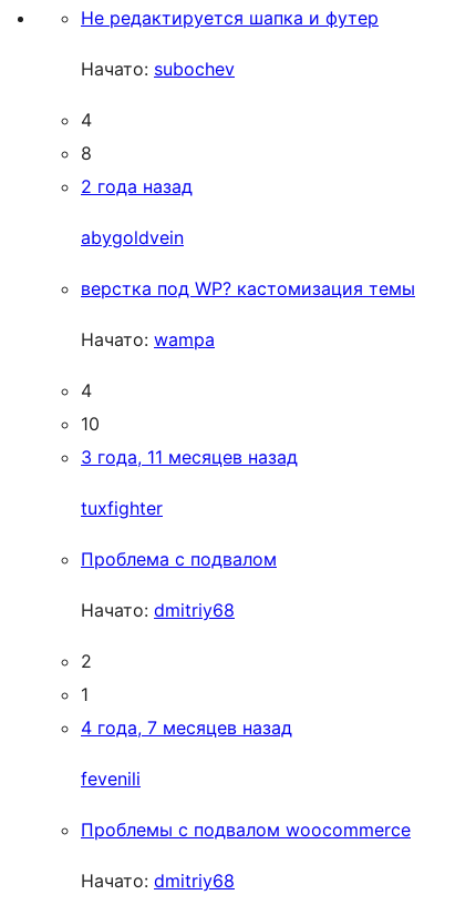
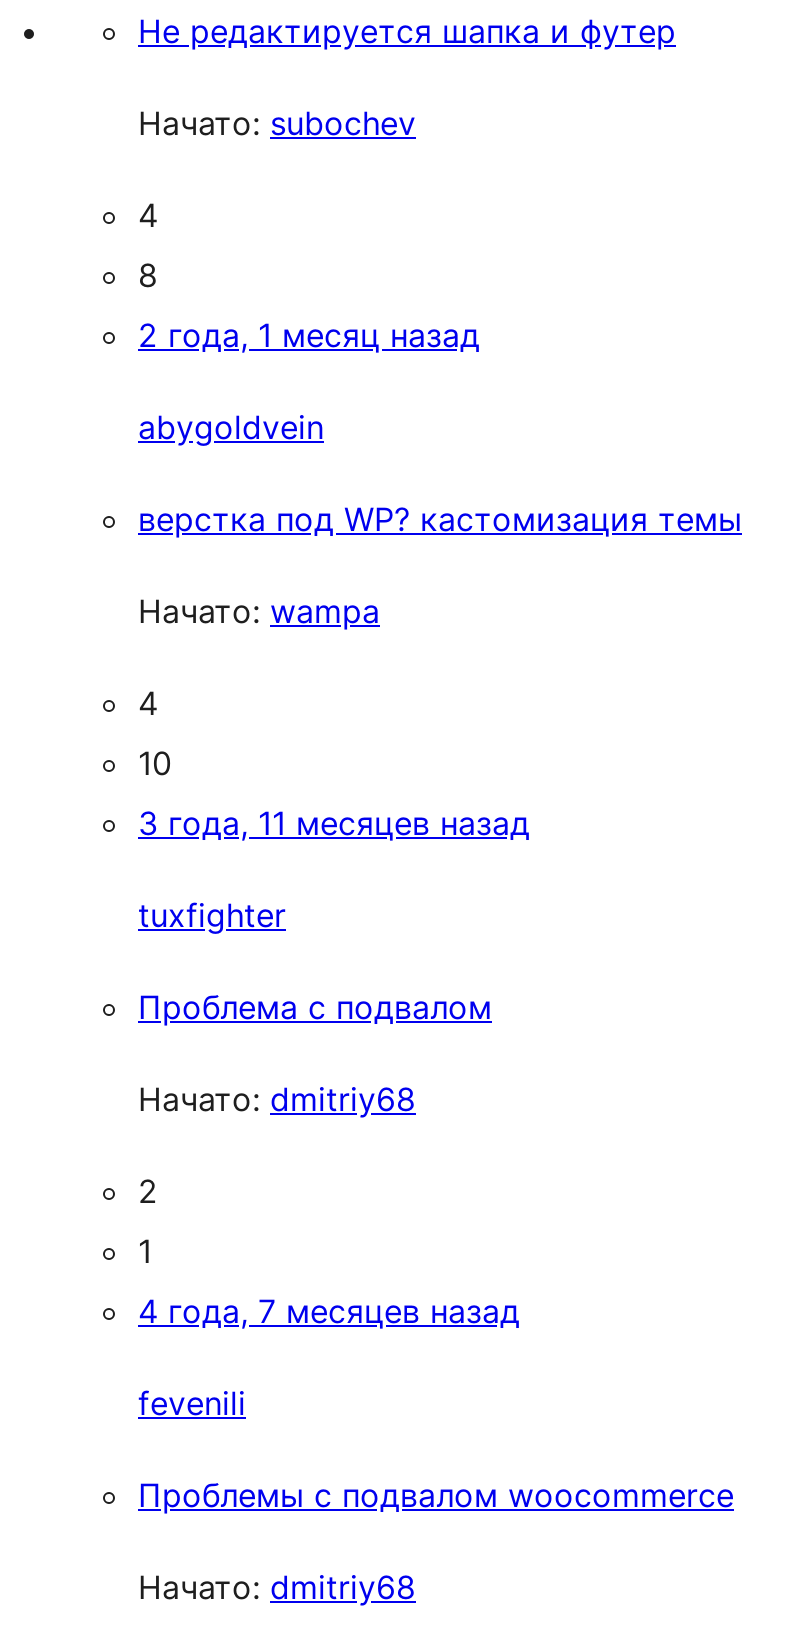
- 2 года назад
+ 2 года, 1 месяц назад
